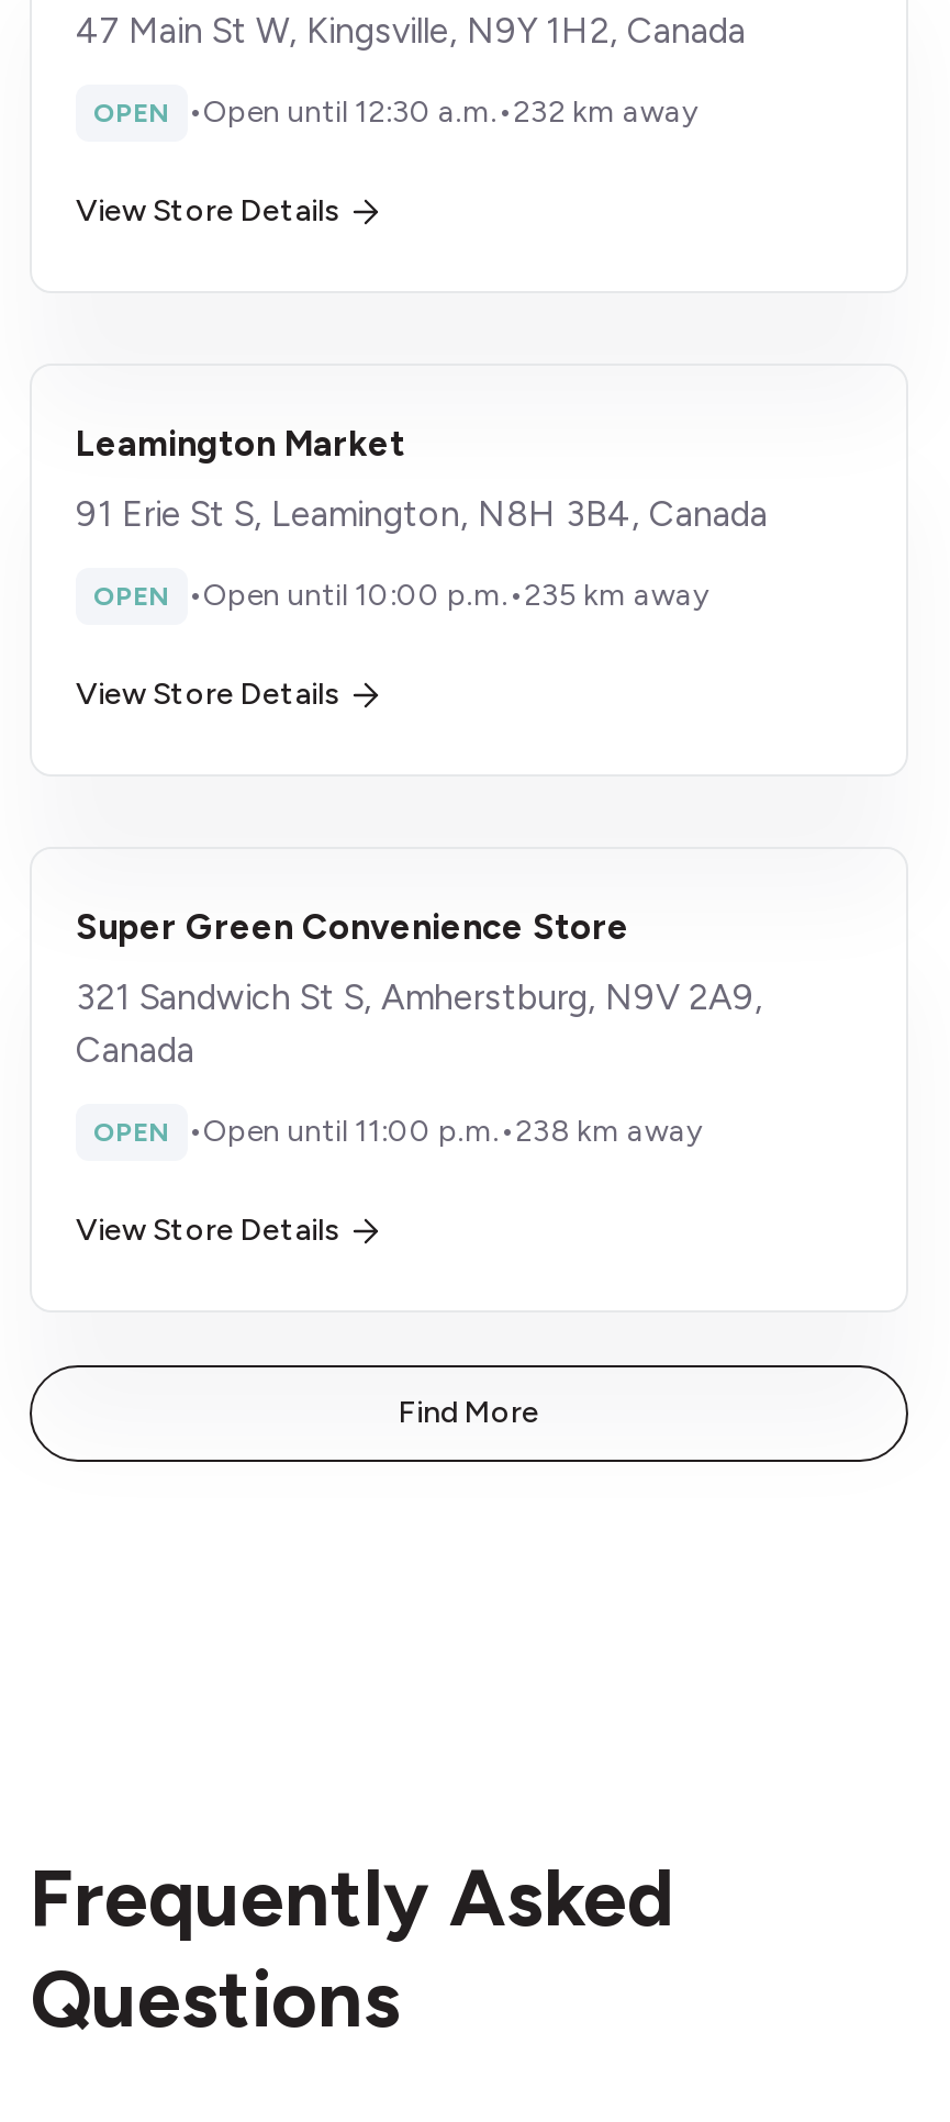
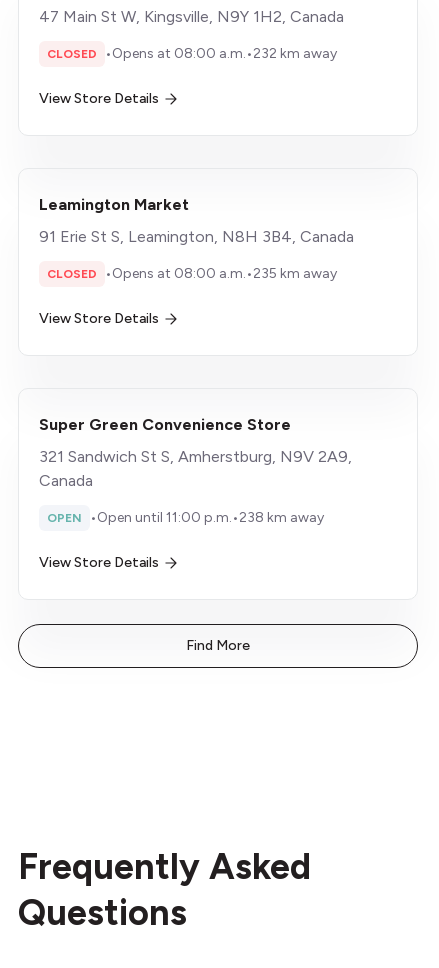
- OPEN •Open until 12:30 a.m. •232 km away
+ CLOSED •Opens at 08:00 a.m. •232 km away

- OPEN •Open until 10:00 p.m. •235 km away
+ CLOSED •Opens at 08:00 a.m. •235 km away
